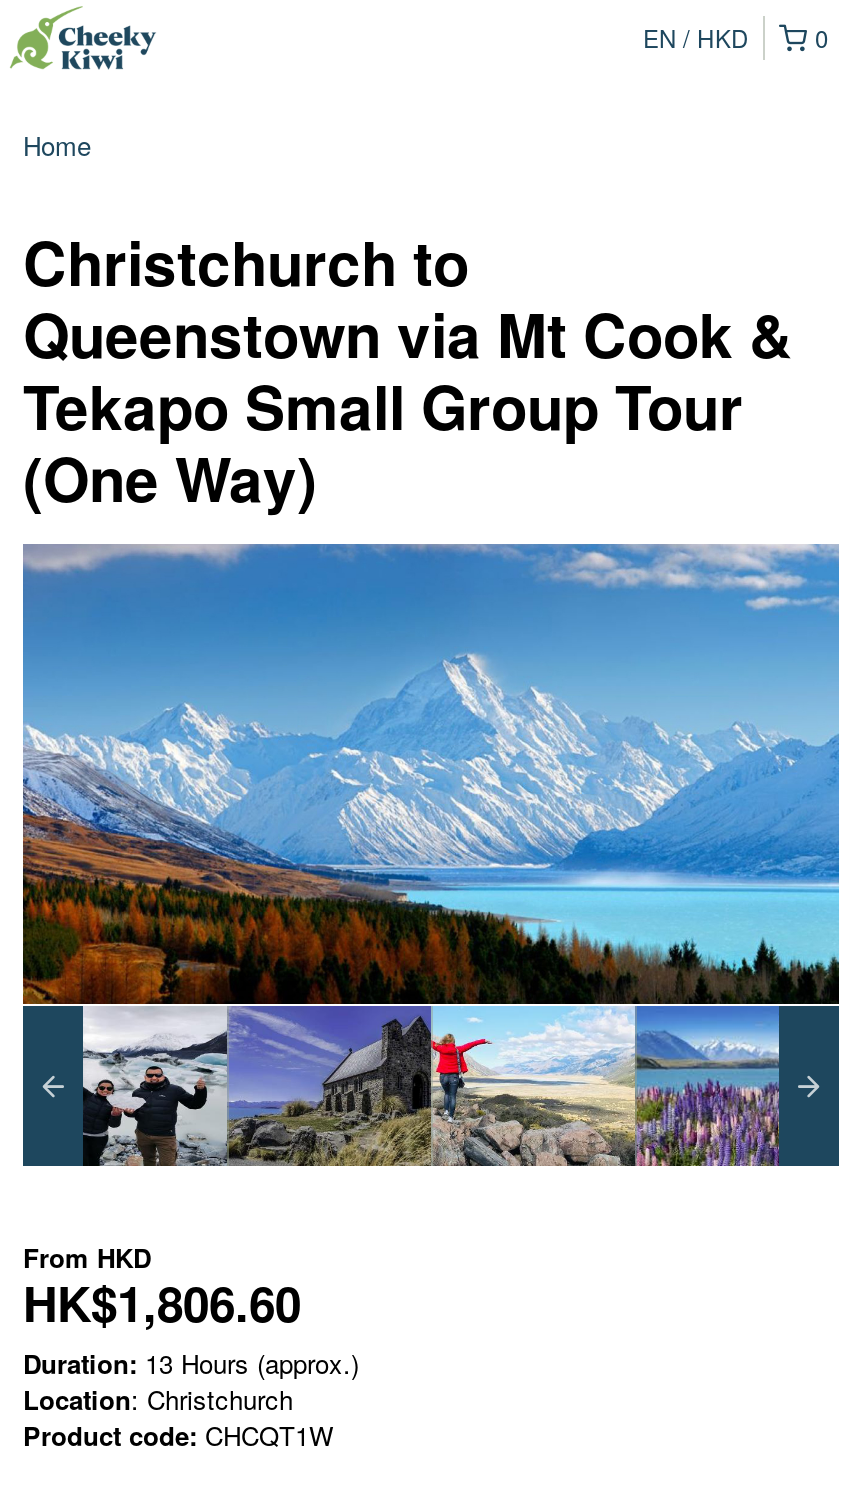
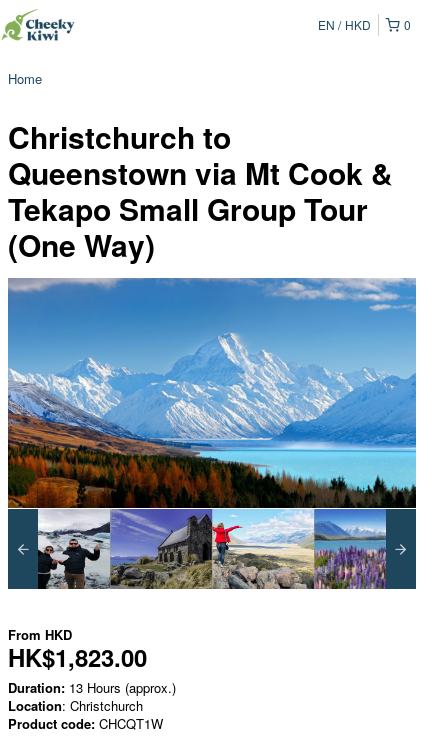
- HK$1,806.60
+ HK$1,823.00
